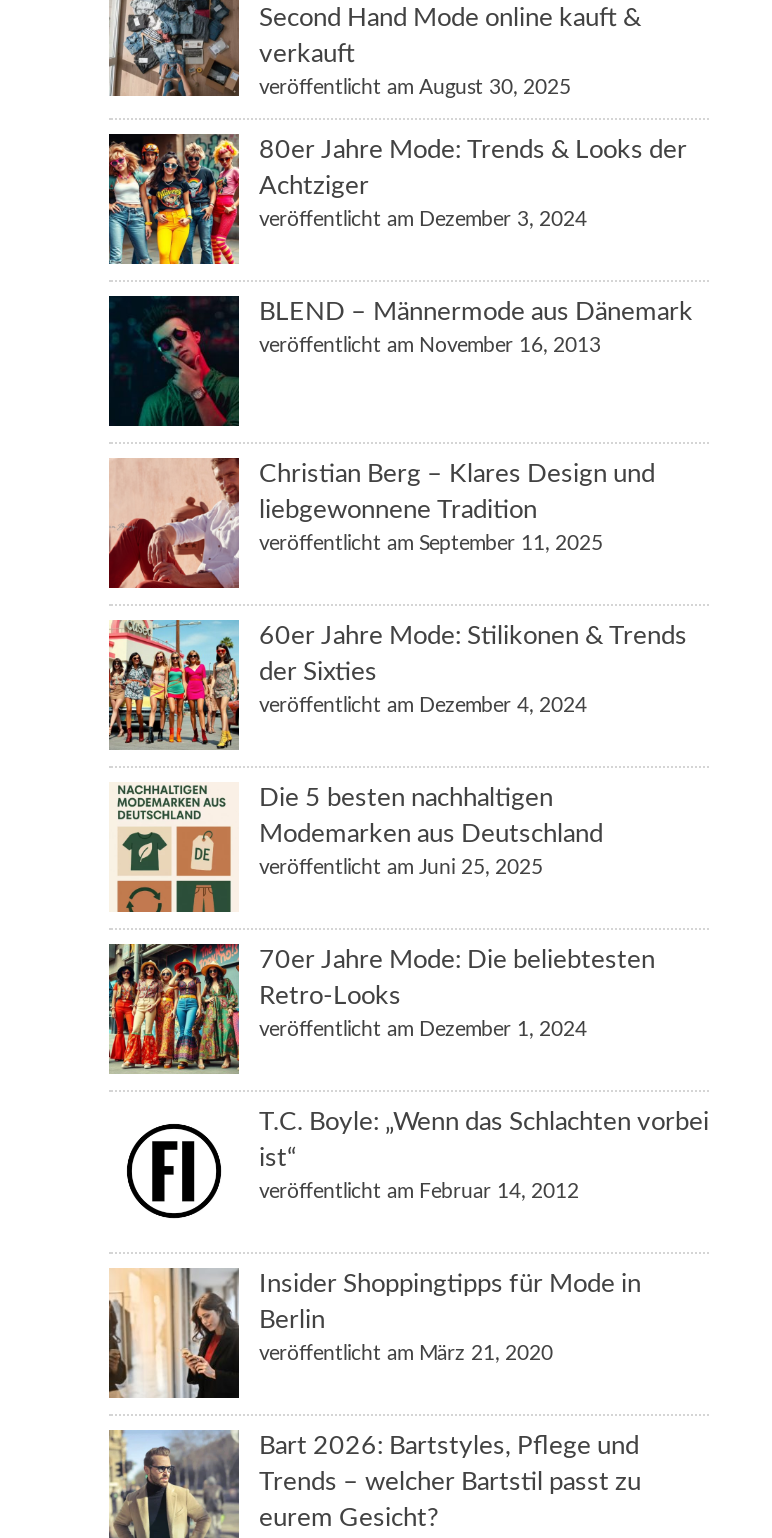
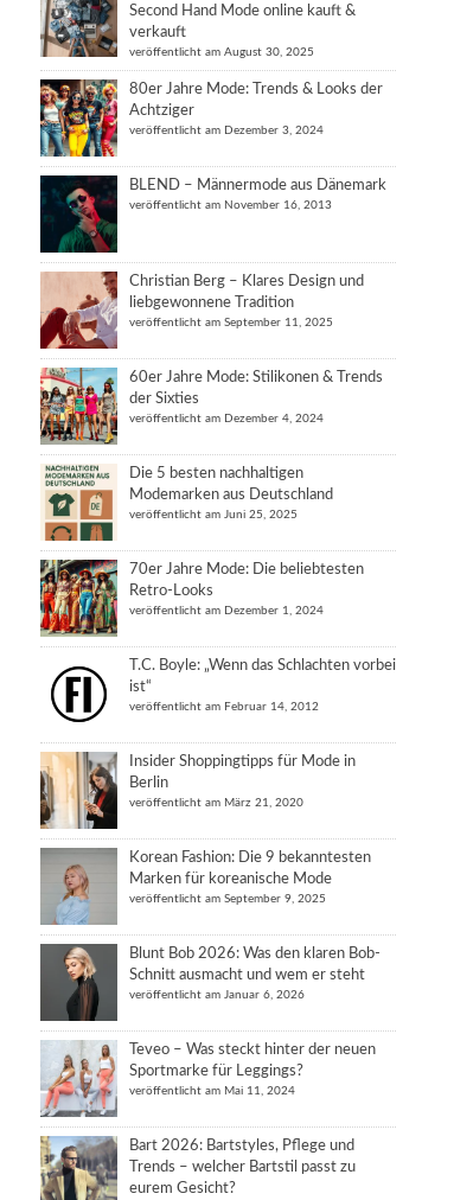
+ [image]
+ Teveo – Was steckt hinter der neuen
+ Sportmarke für Leggings?
+ veröffentlicht am Mai 11, 2024

+ [image]
+ Korean Fashion: Die 9 bekanntesten
+ Marken für koreanische Mode
+ veröffentlicht am September 9, 2025

+ [image]
+ Blunt Bob 2026: Was den klaren Bob-
+ Schnitt ausmacht und wem er steht
+ veröffentlicht am Januar 6, 2026
